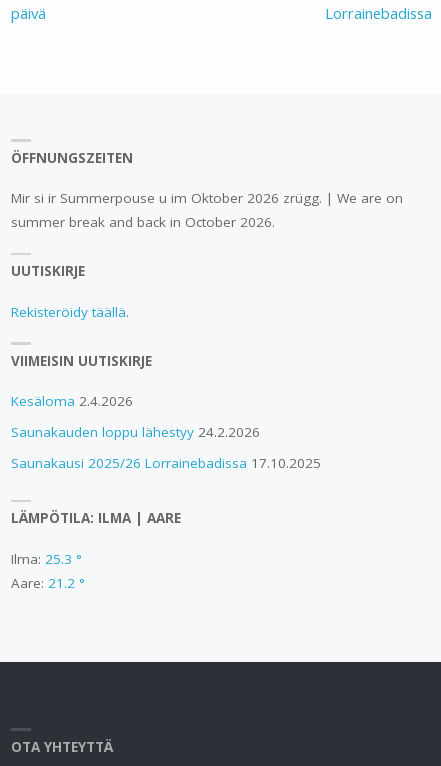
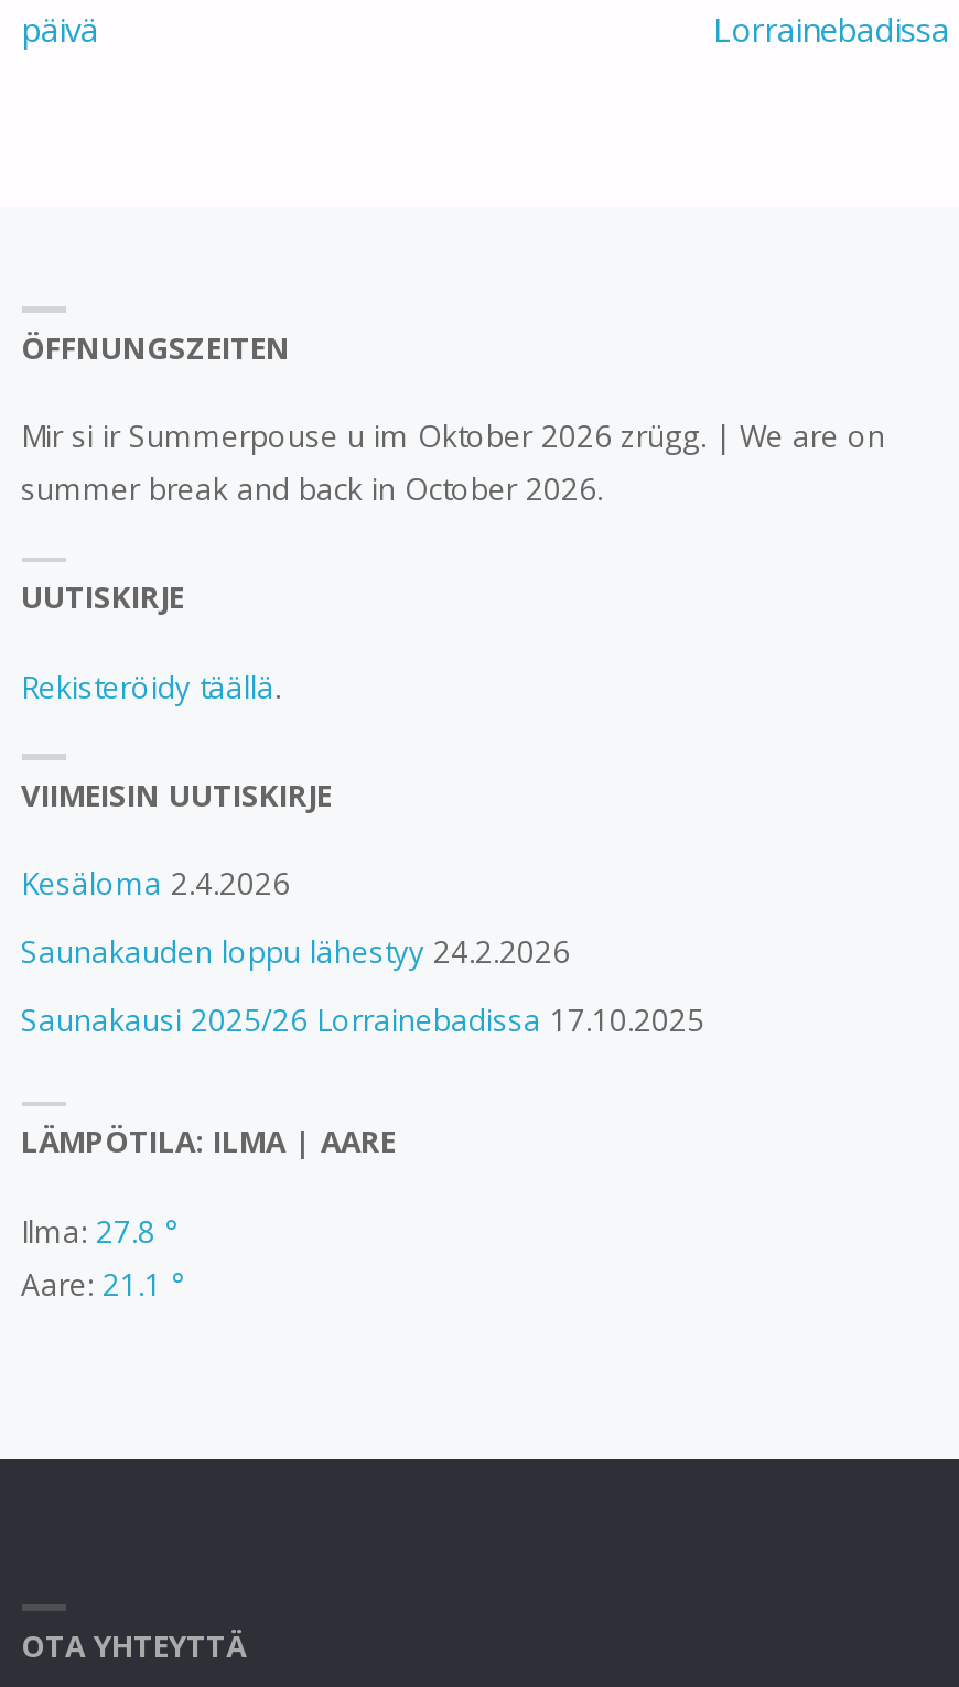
- Ilma: 25.3 °
+ Ilma: 27.8 °

- Aare: 21.2 °
+ Aare: 21.1 °
